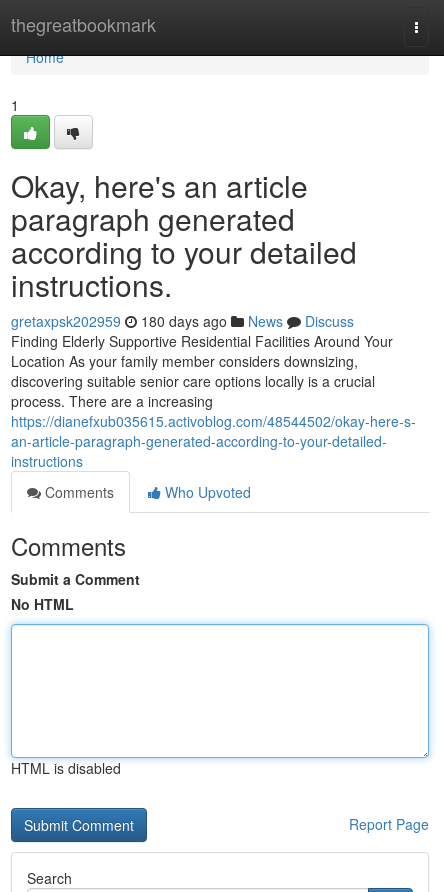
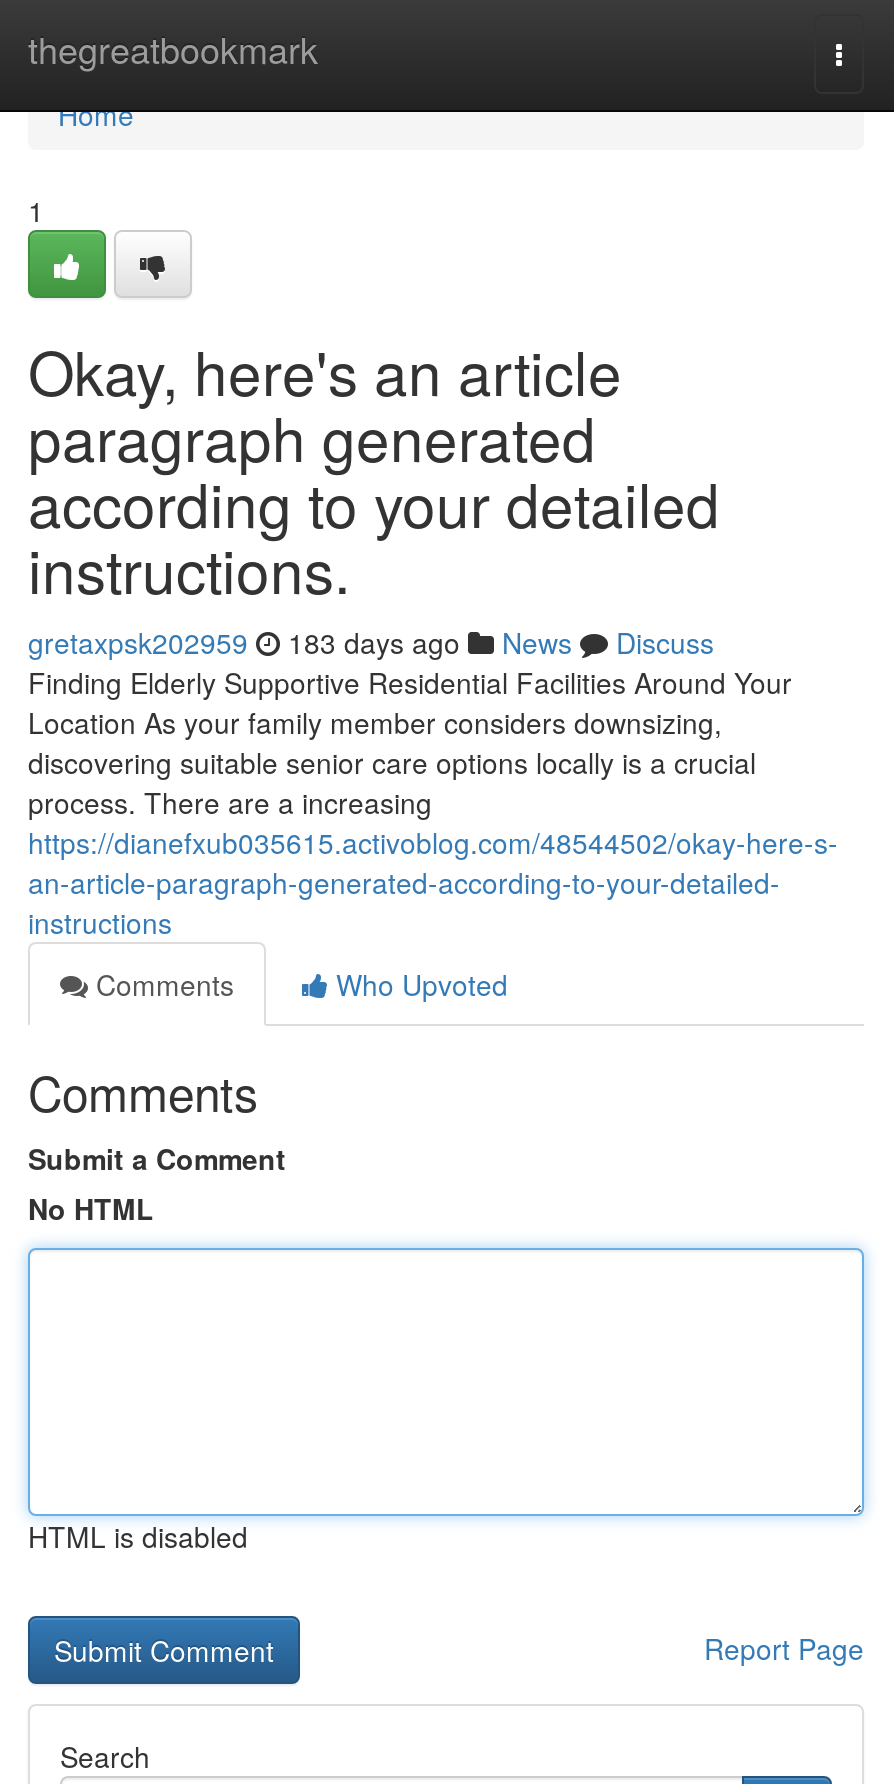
- gretaxpsk202959 180 days ago News Discuss
+ gretaxpsk202959 183 days ago News Discuss
